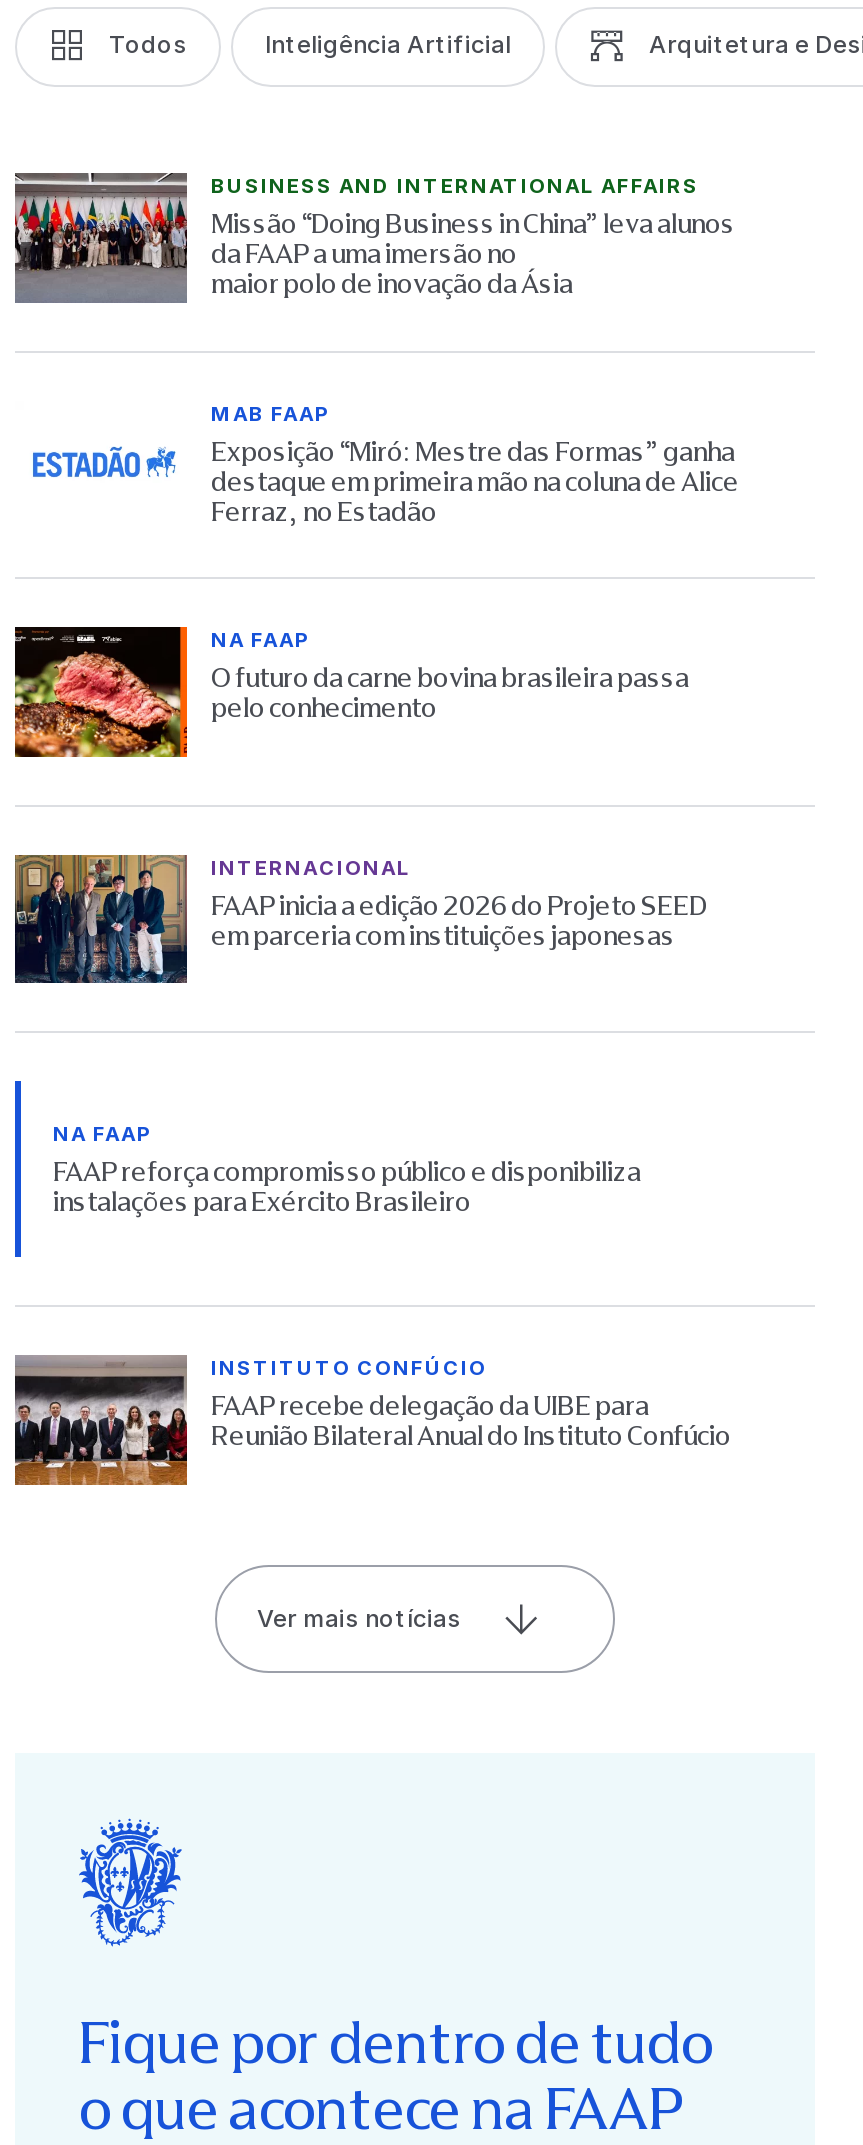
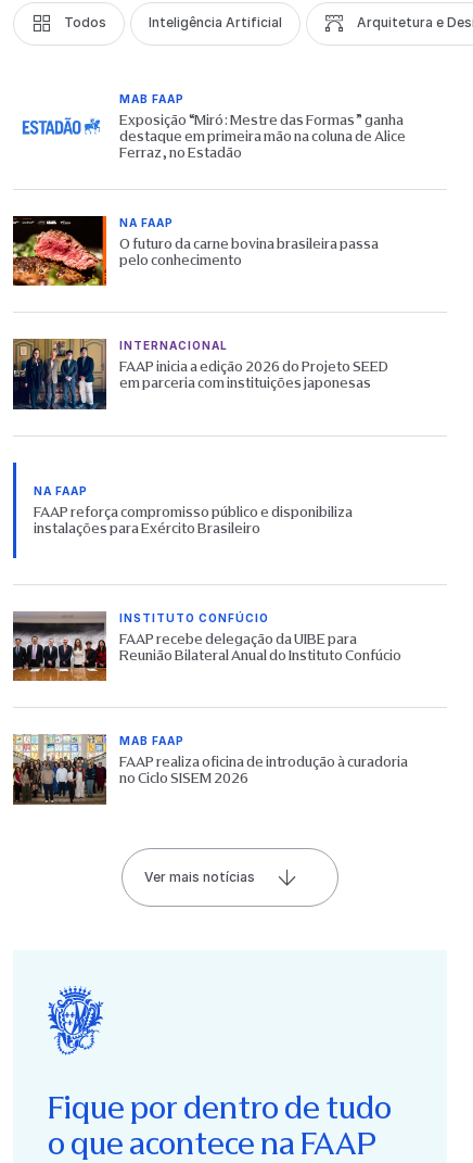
- [image]
- BUSINESS AND INTERNATIONAL AFFAIRS
- Missão “Doing Business in China” leva alunos
- da FAAP a uma imersão no
- maior polo de inovação da Ásia

moved up: [image] | MAB FAAP | Exposição “Miró: Mestre das Formas” ganha | ... | FAAP recebe delegação da UIBE para | Reunião Bilateral Anual do Instituto Confúcio

+ [image]
+ MAB FAAP
+ FAAP realiza oficina de introdução à curadoria
+ no Ciclo SISEM 2026
